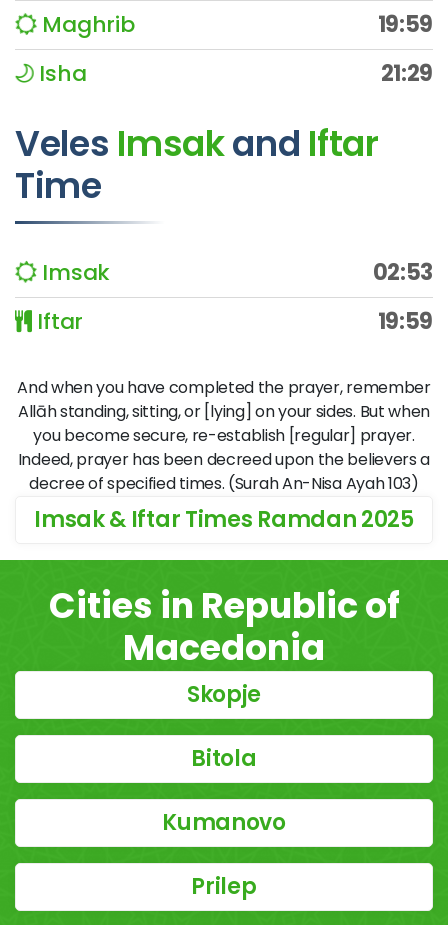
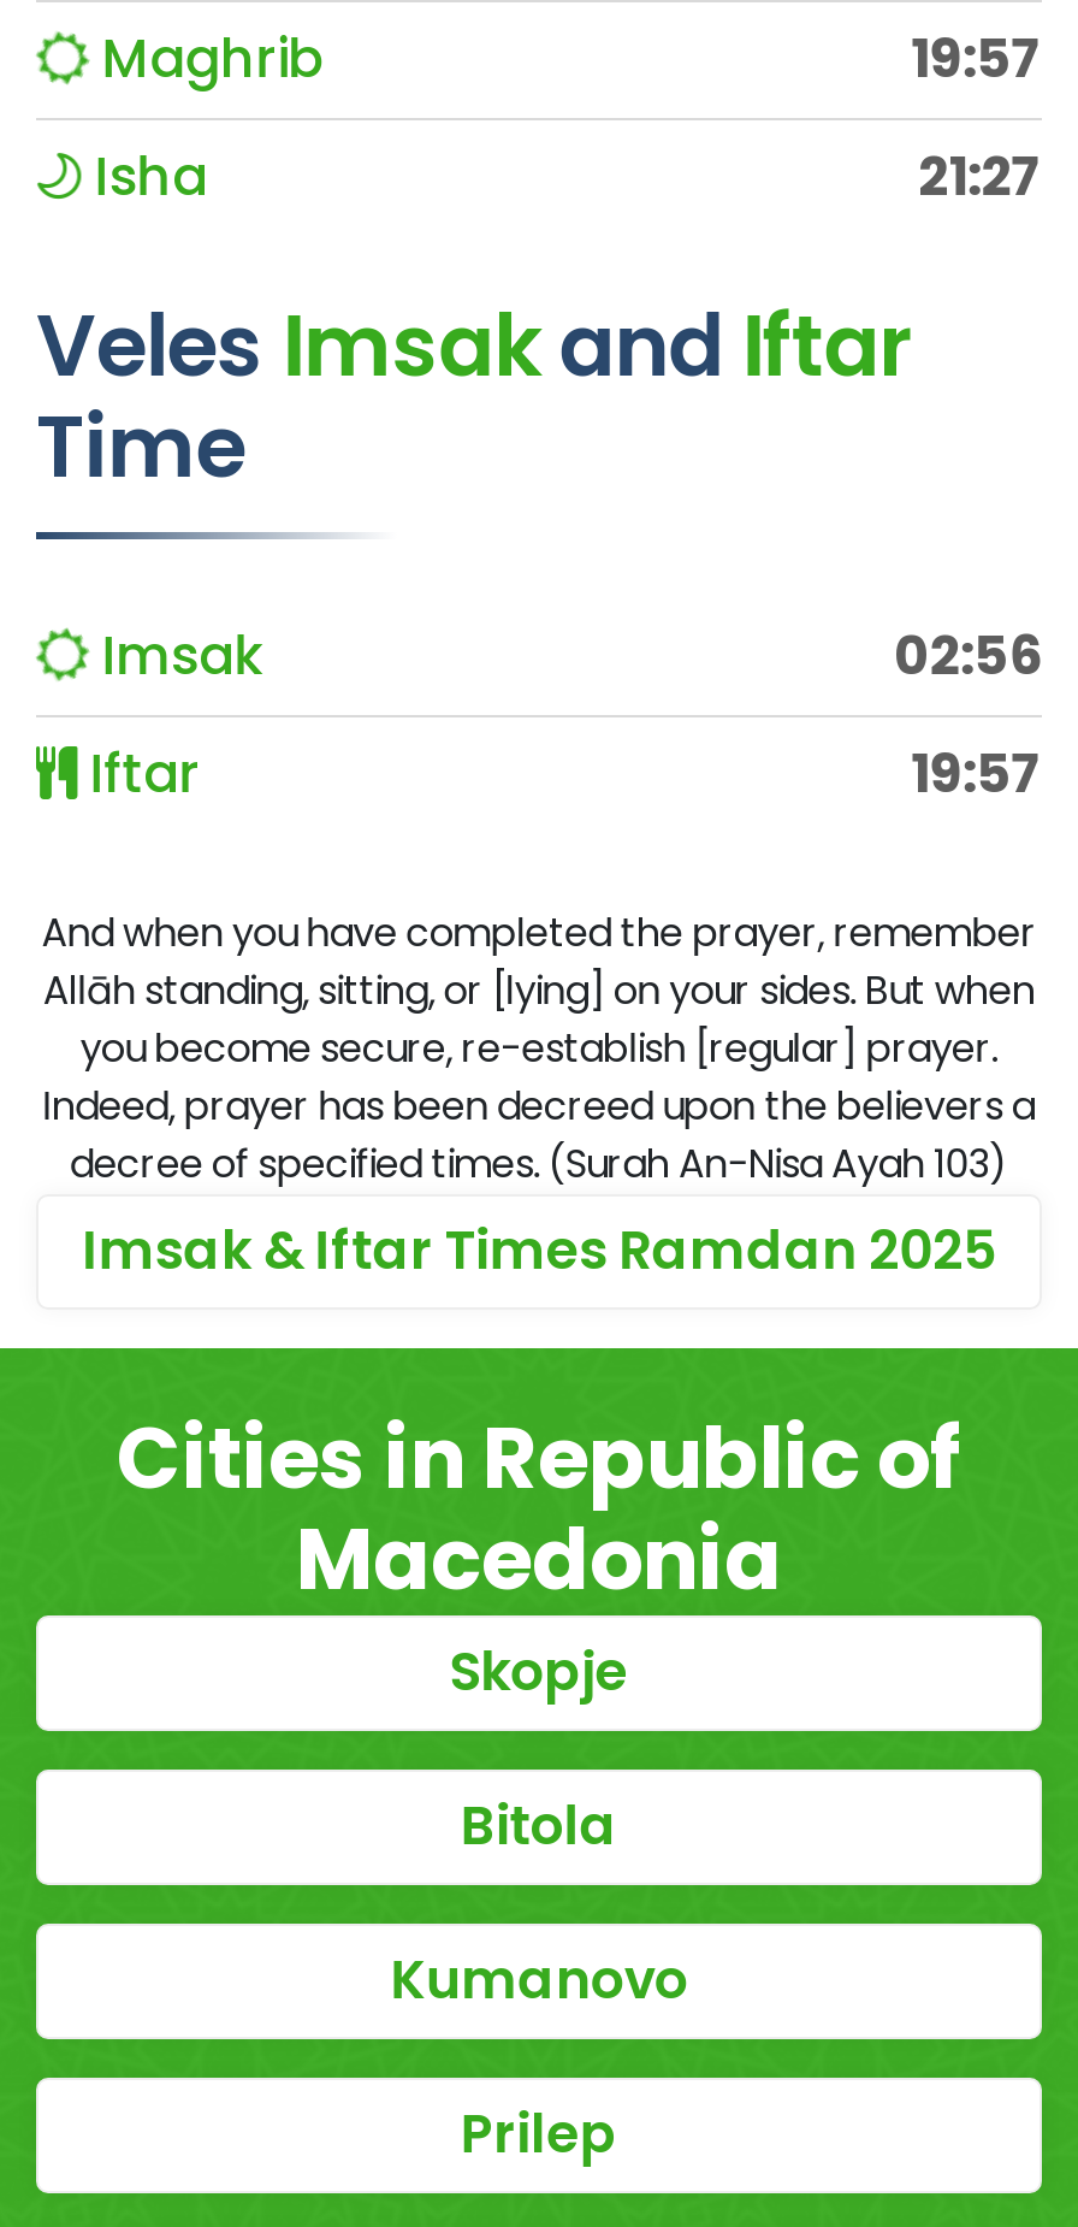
- 19:59
+ 19:57

- 21:29
+ 21:27

- 02:53
+ 02:56

- 19:59
+ 19:57
